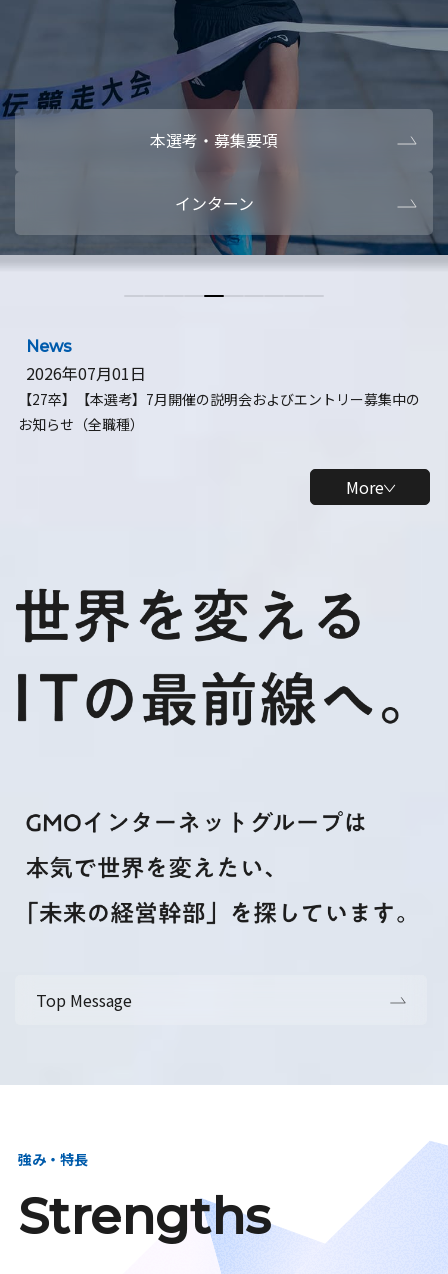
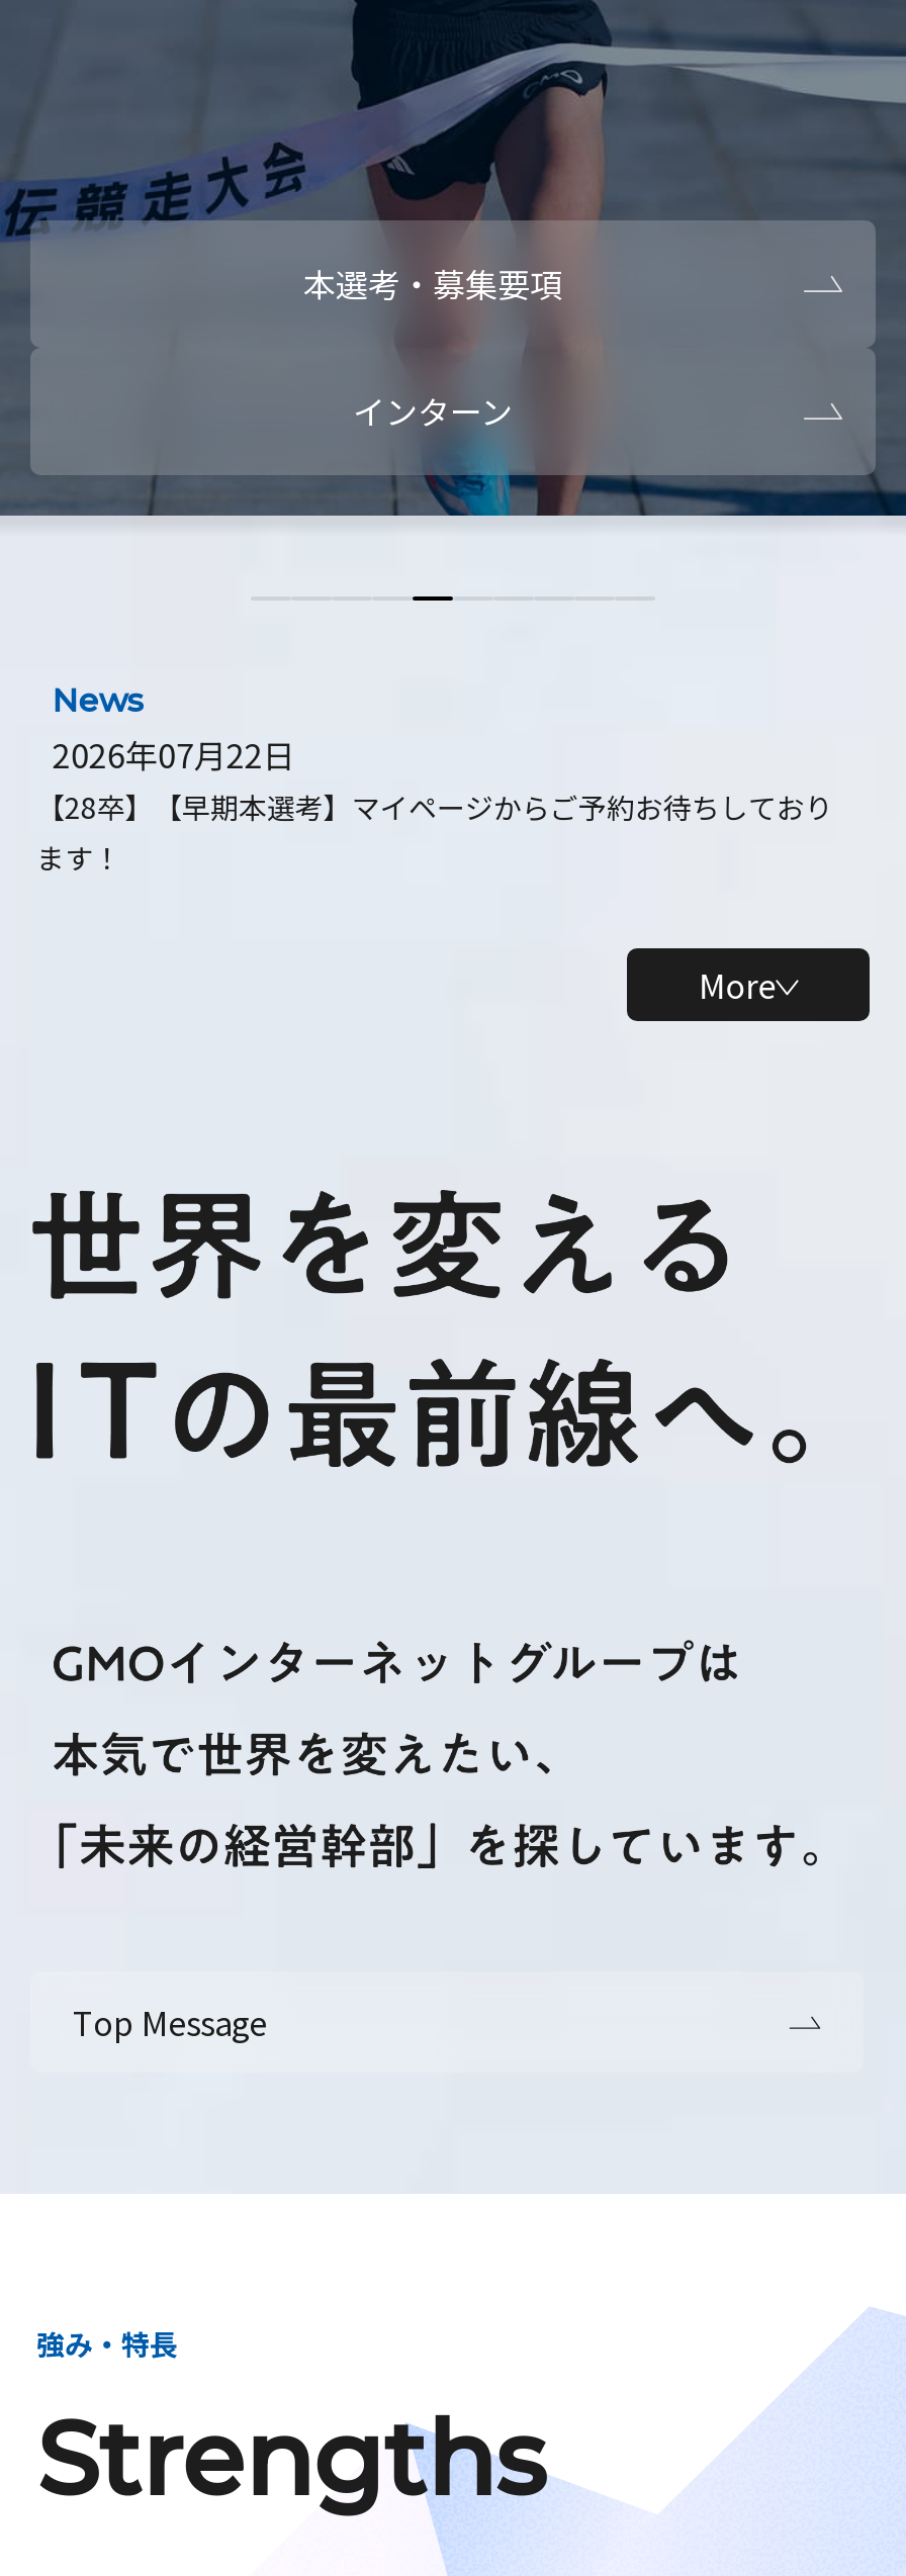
- 2026年07月01日
- 【27卒】【本選考】7月開催の説明会およびエントリー募集中の
- お知らせ（全職種）
+ 2026年07月22日
+ 【28卒】【早期本選考】マイページからご予約お待ちしており
+ ます！
